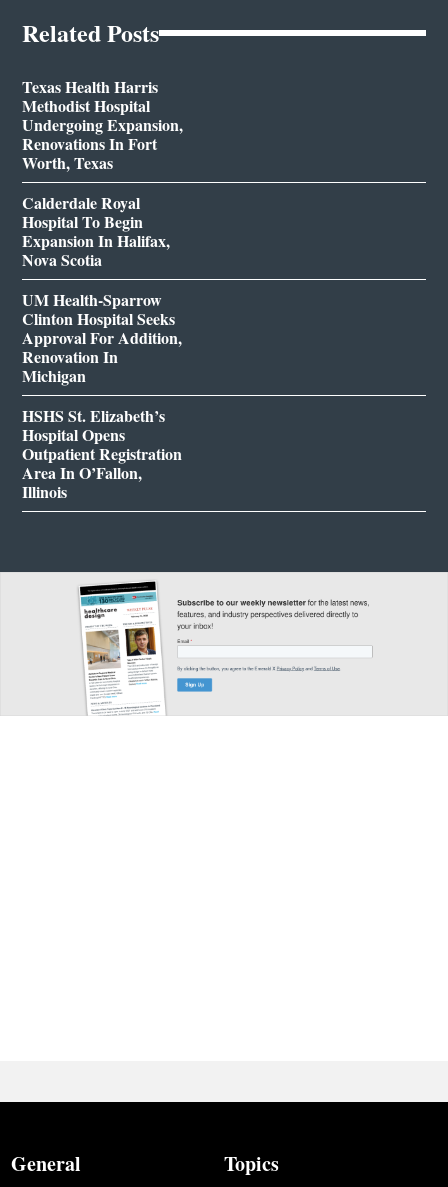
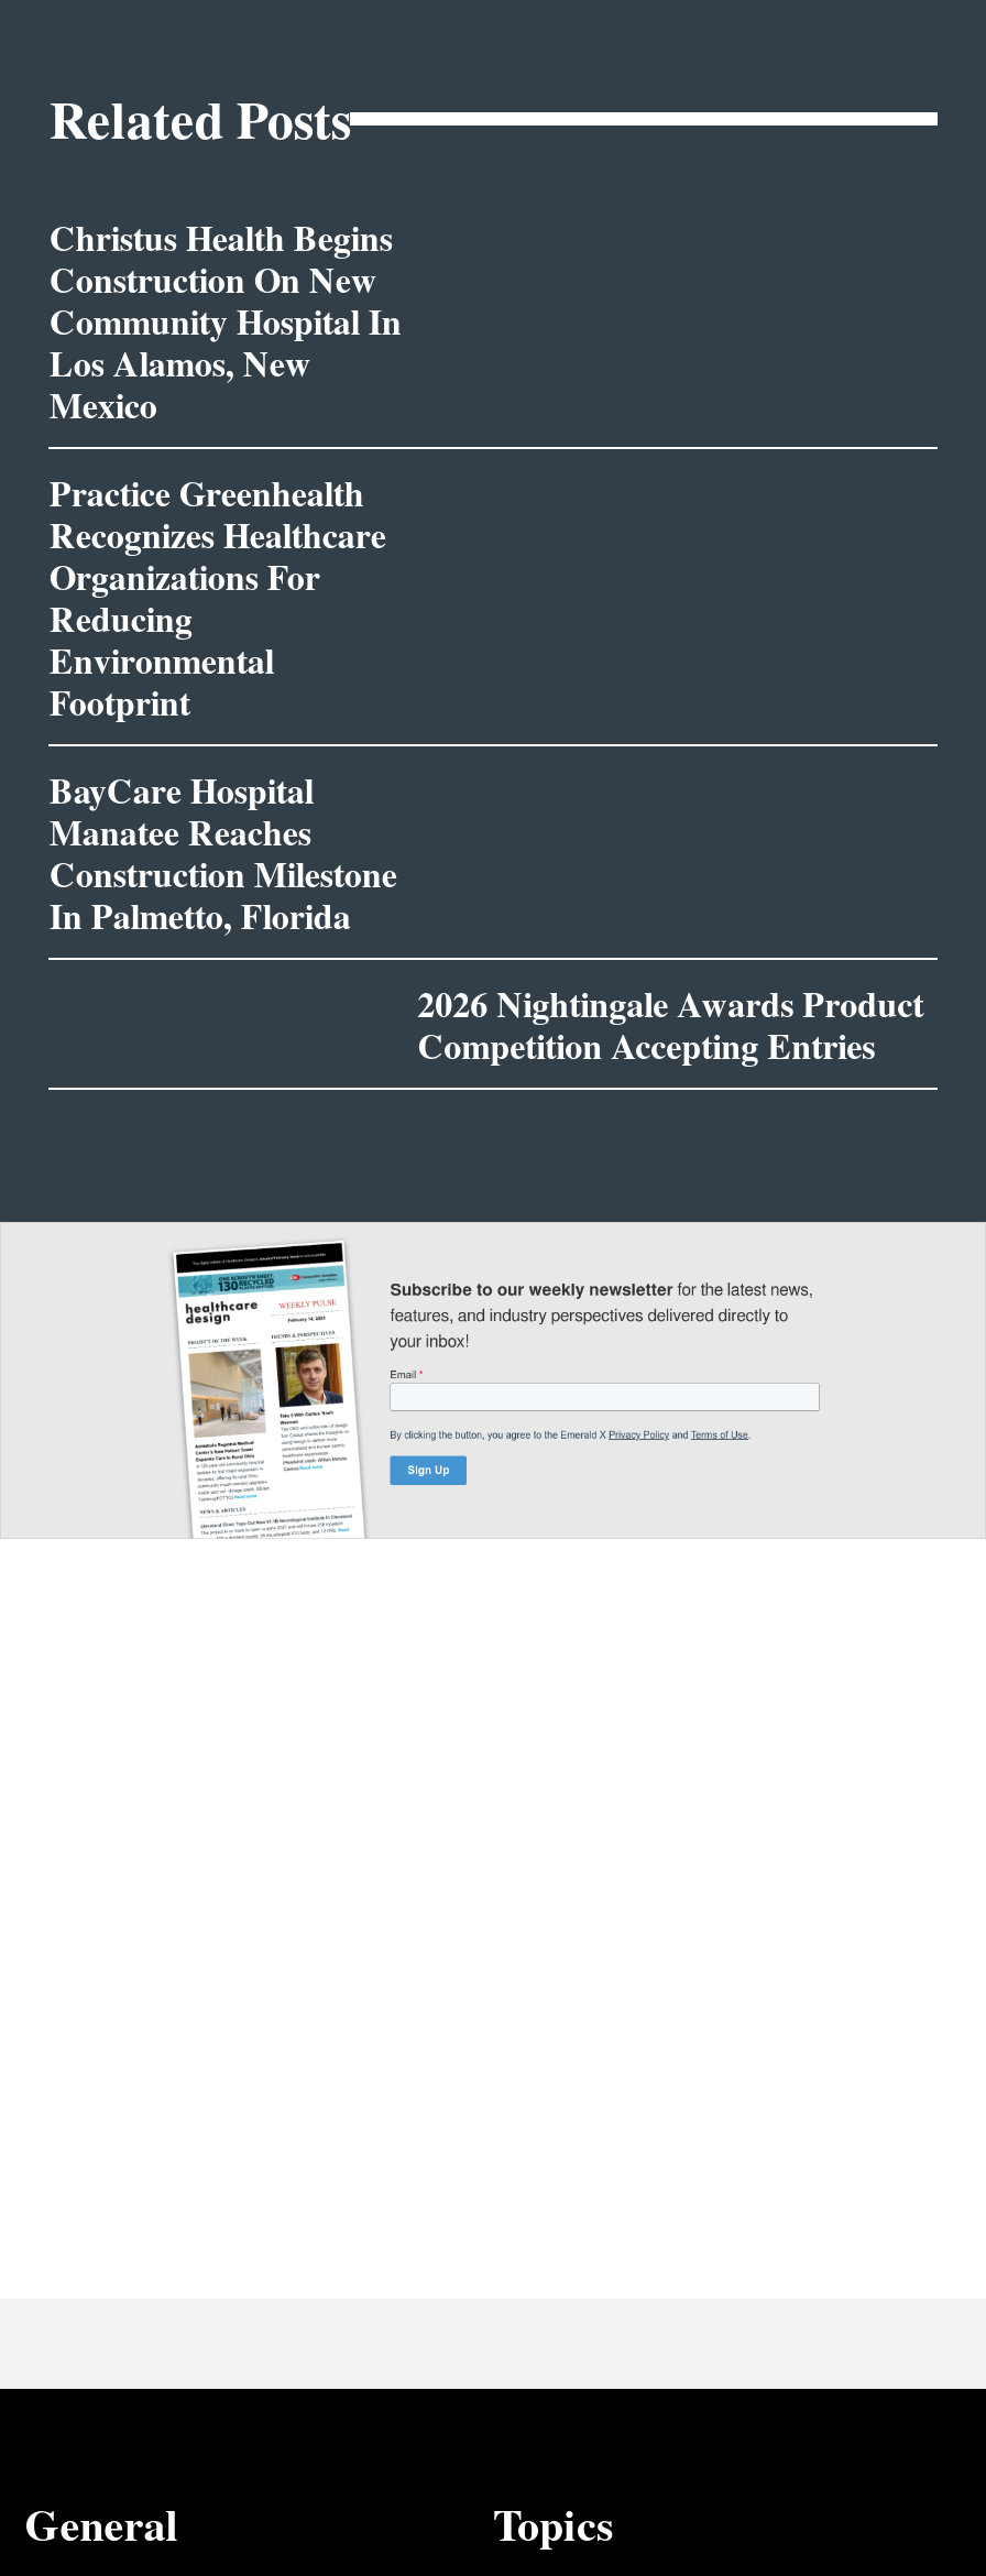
- Texas Health Harris
- Methodist Hospital
- Undergoing Expansion,
- Renovations In Fort
- Worth, Texas
+ Christus Health Begins
+ Construction On New
+ Community Hospital In
+ Los Alamos, New
+ Mexico

- Calderdale Royal
- Hospital To Begin
- Expansion In Halifax,
- Nova Scotia
+ Practice Greenhealth
+ Recognizes Healthcare
+ Organizations For
+ Reducing
+ Environmental
+ Footprint

- UM Health-Sparrow
- Clinton Hospital Seeks
- Approval For Addition,
- Renovation In
- Michigan
+ BayCare Hospital
+ Manatee Reaches
+ Construction Milestone
+ In Palmetto, Florida

- HSHS St. Elizabeth’s
- Hospital Opens
- Outpatient Registration
- Area In O’Fallon,
- Illinois
+ 2026 Nightingale Awards Product
+ Competition Accepting Entries
